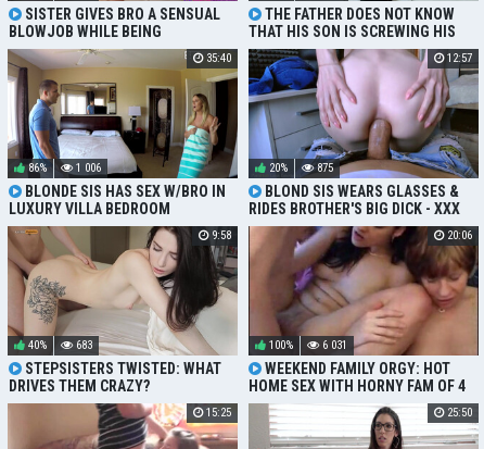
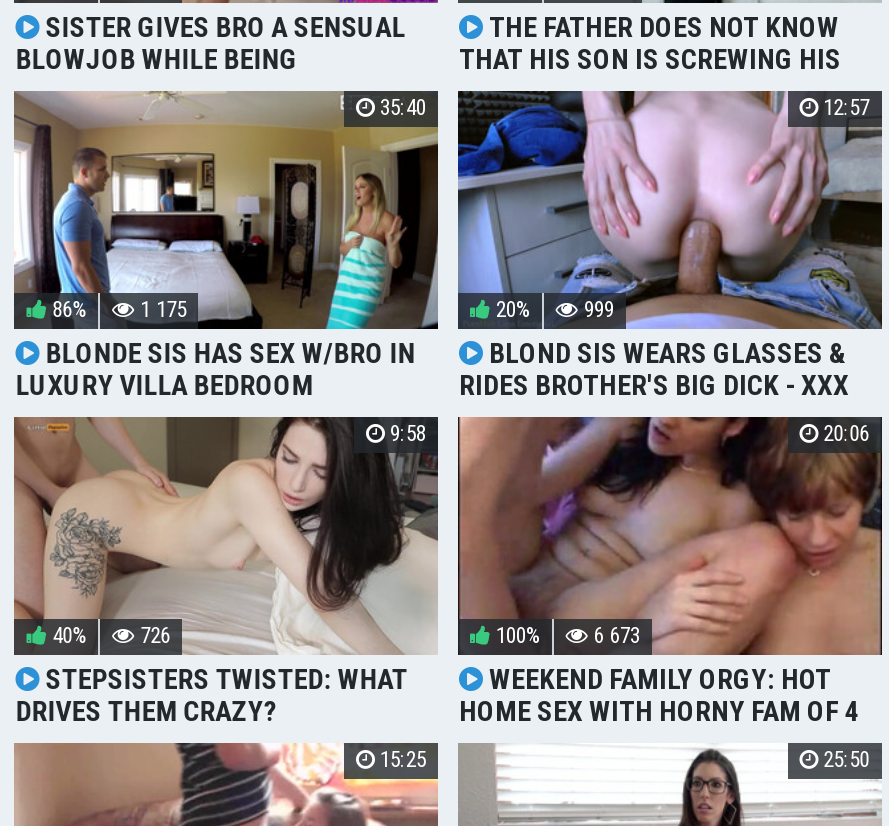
- 86% 1 006
+ 86% 1 175

- 20% 875
+ 20% 999

- 40% 683
+ 40% 726

- 100% 6 031
+ 100% 6 673
